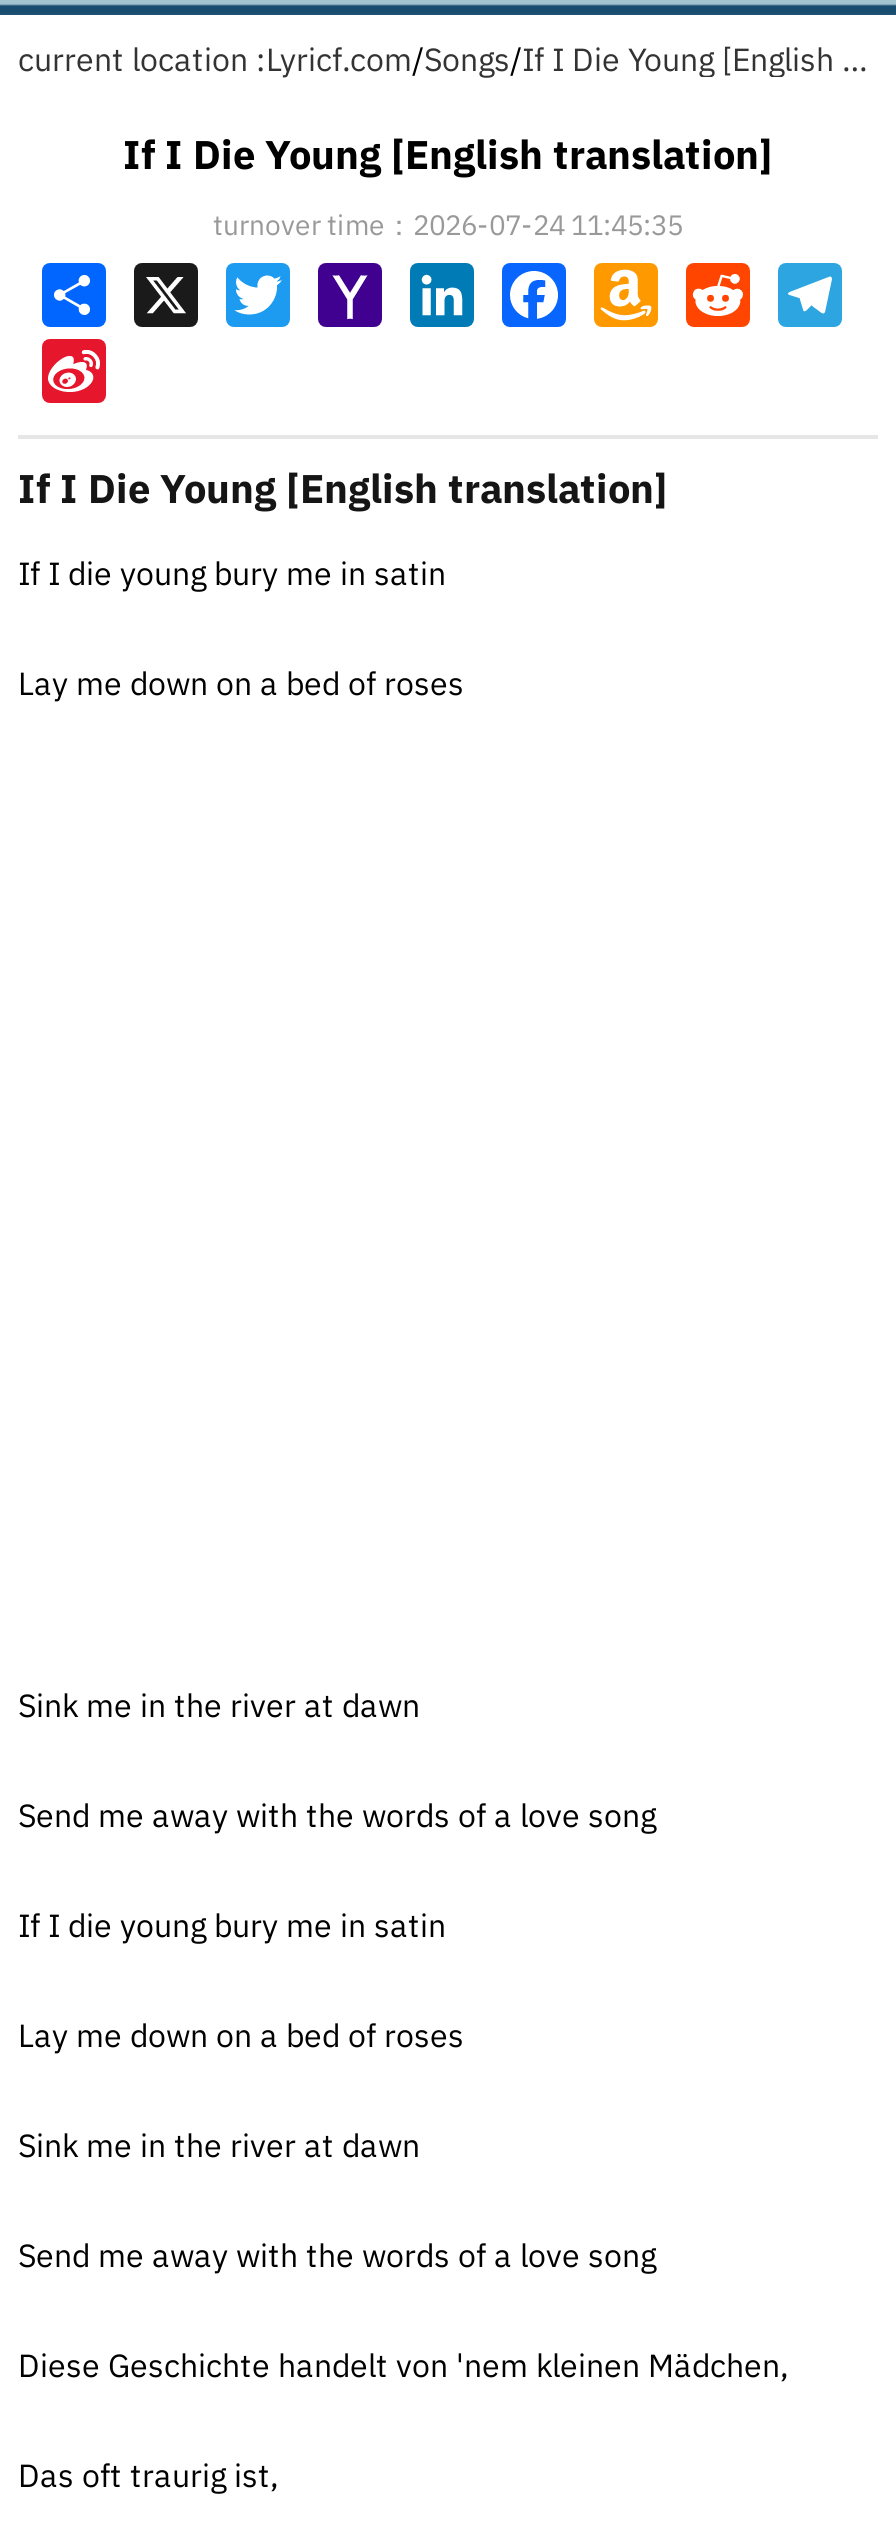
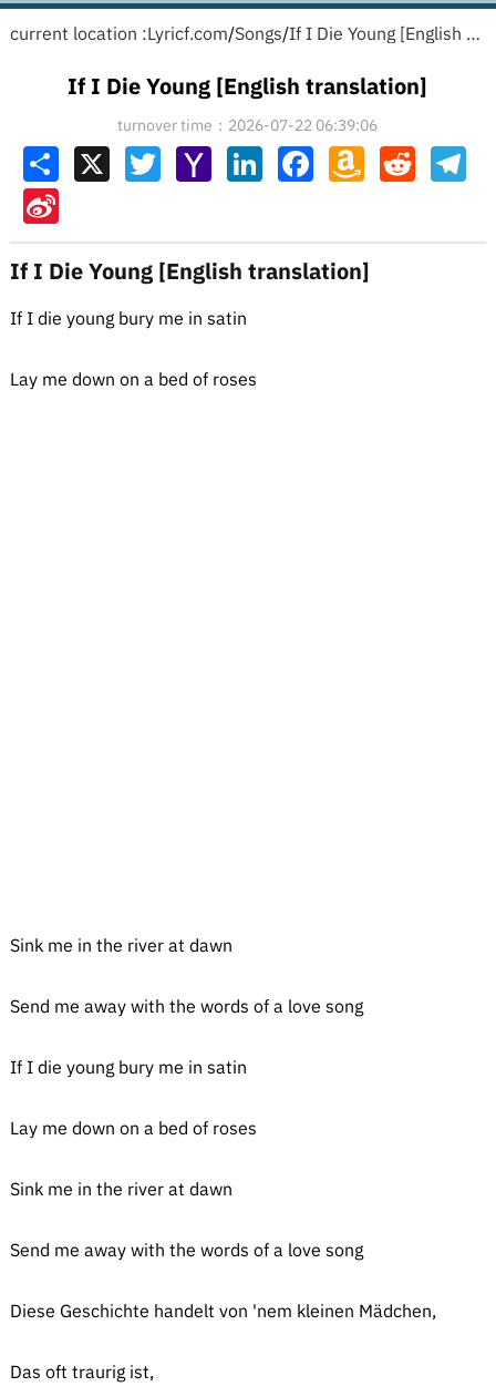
- turnover time：2026-07-24 11:45:35
+ turnover time：2026-07-22 06:39:06
